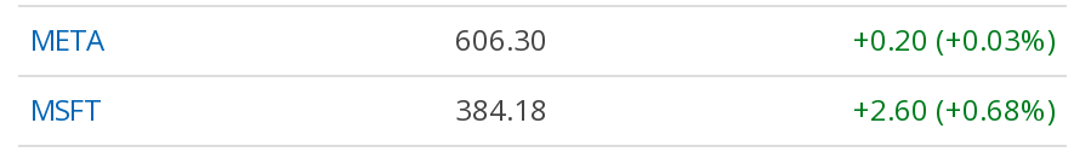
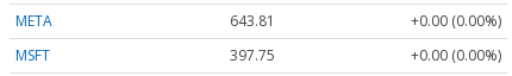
- 606.30
+ 643.81

- +0.20 (+0.03%)
+ +0.00 (0.00%)

- 384.18
+ 397.75

- +2.60 (+0.68%)
+ +0.00 (0.00%)
